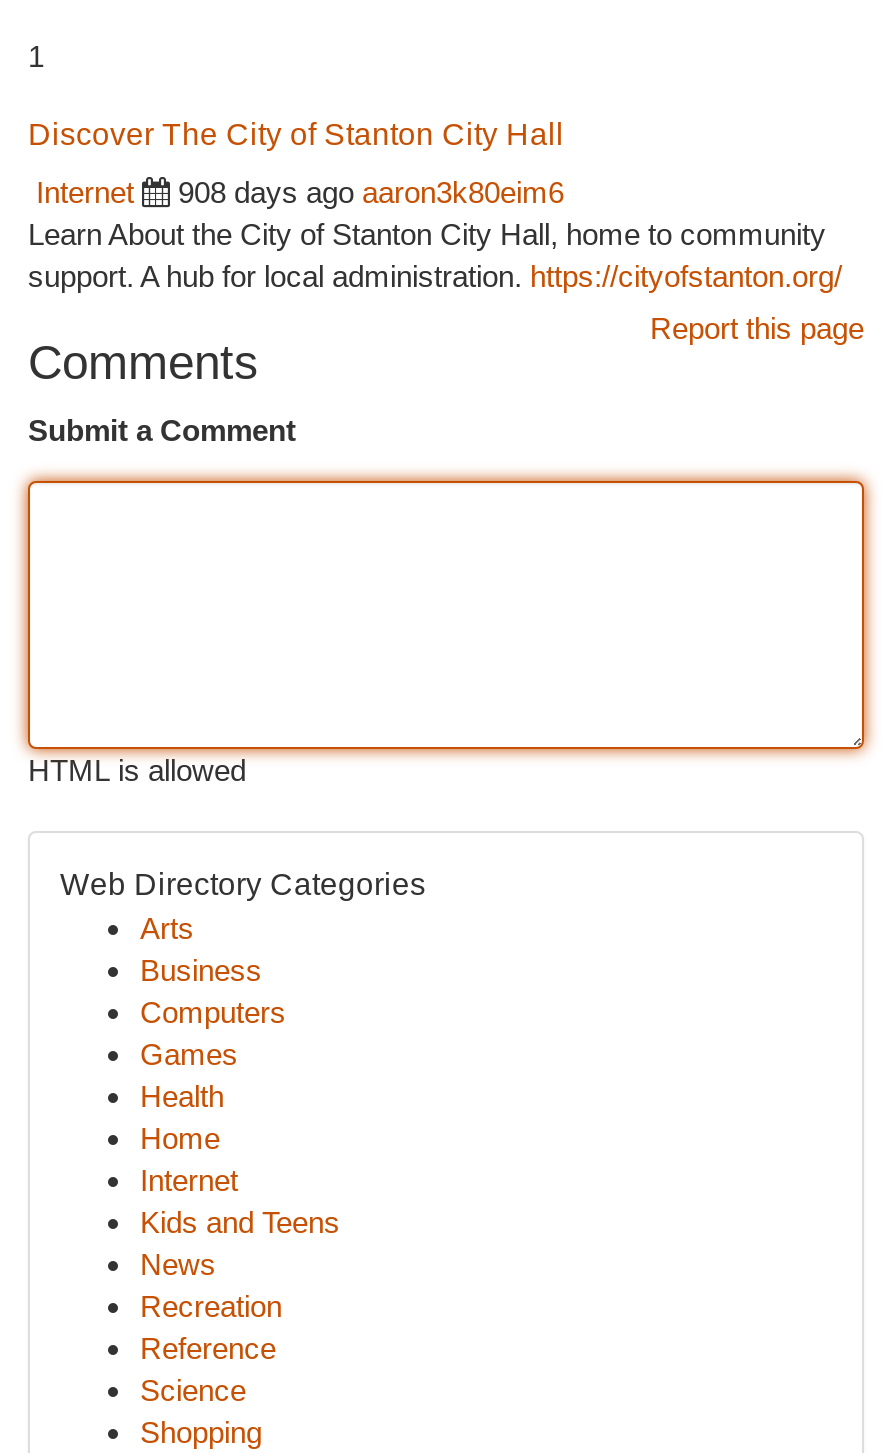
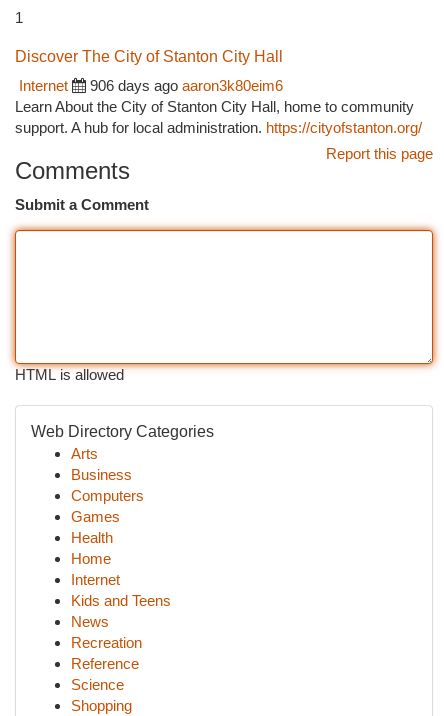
- 908 days ago aaron3k80eim6
+ 906 days ago aaron3k80eim6
